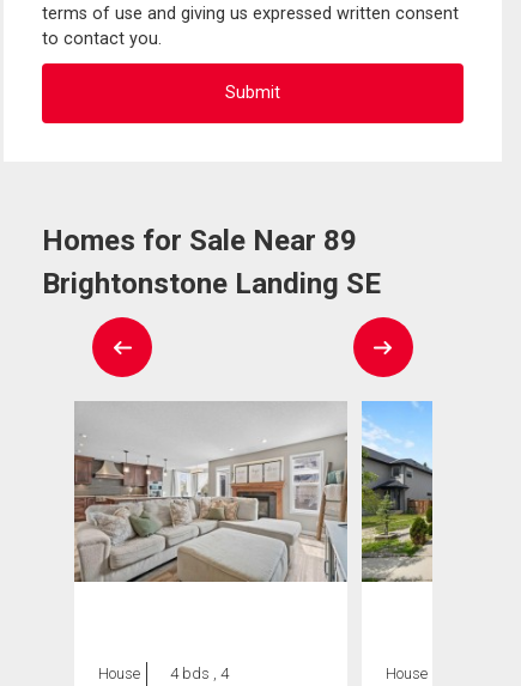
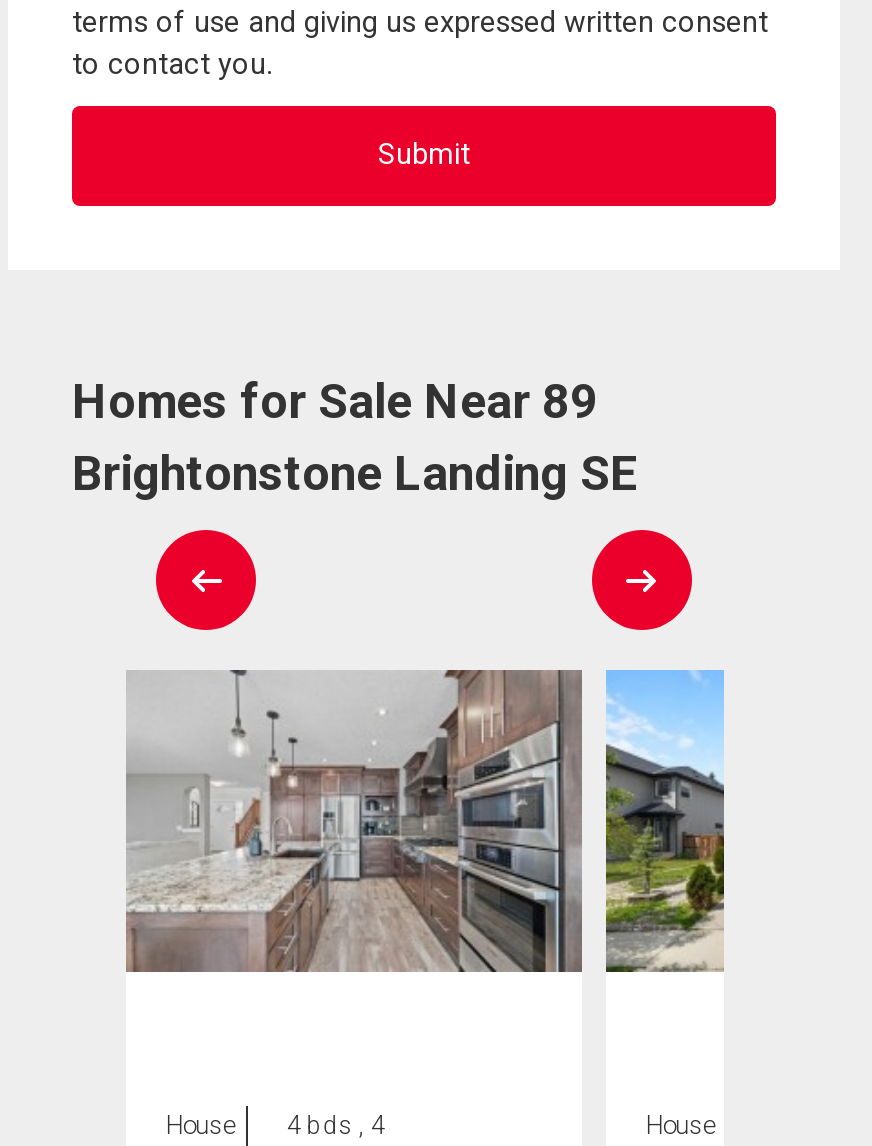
- [image]
+ [image]
